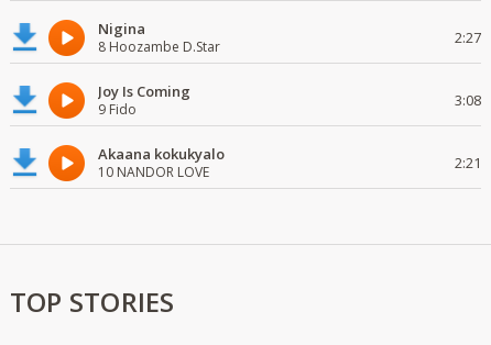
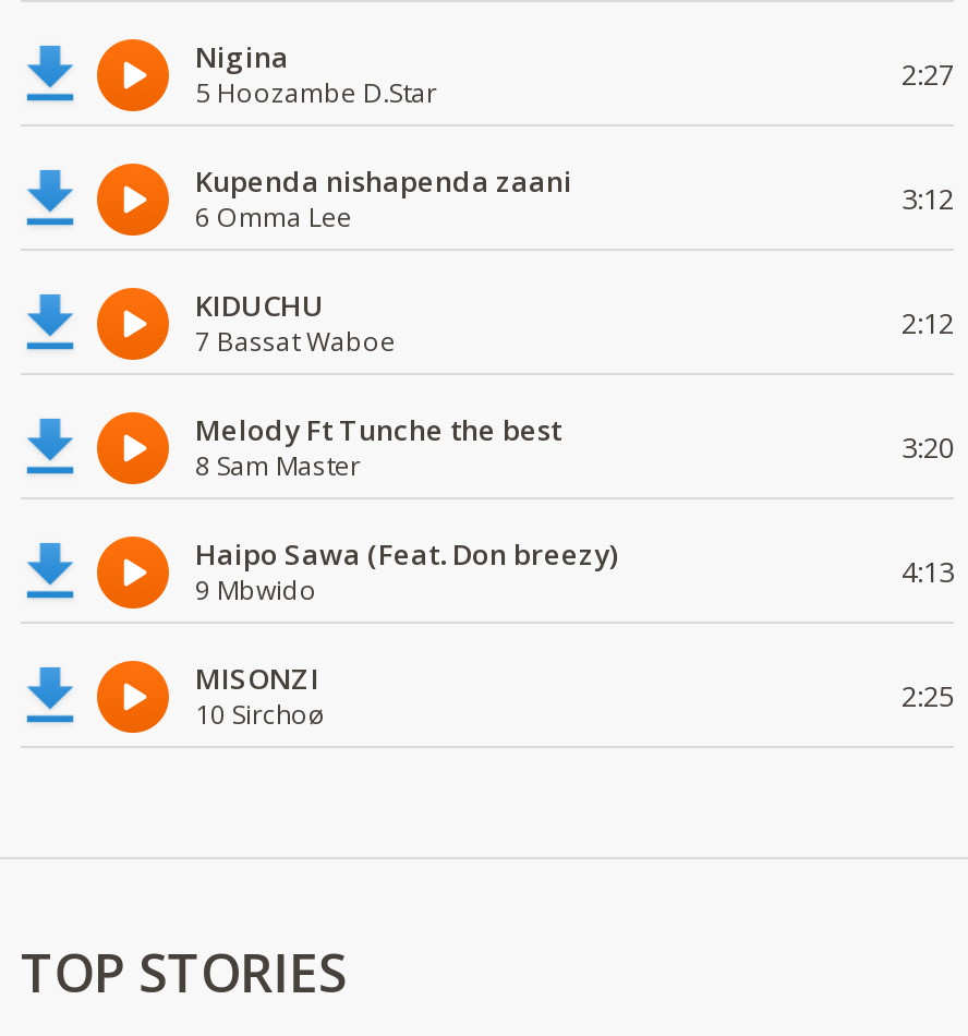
- 8 Hoozambe D.Star
+ 5 Hoozambe D.Star

- Joy Is Coming
- 9 Fido
- 3:08
- Akaana kokukyalo
- 10 NANDOR LOVE
- 2:21
+ Kupenda nishapenda zaani
+ 6 Omma Lee
+ 3:12
+ KIDUCHU
+ 7 Bassat Waboe
+ 2:12
+ Melody Ft Tunche the best
+ 8 Sam Master
+ 3:20
+ Haipo Sawa (Feat. Don breezy)
+ 9 Mbwido
+ 4:13
+ MISONZI
+ 10 Sirchoø
+ 2:25
